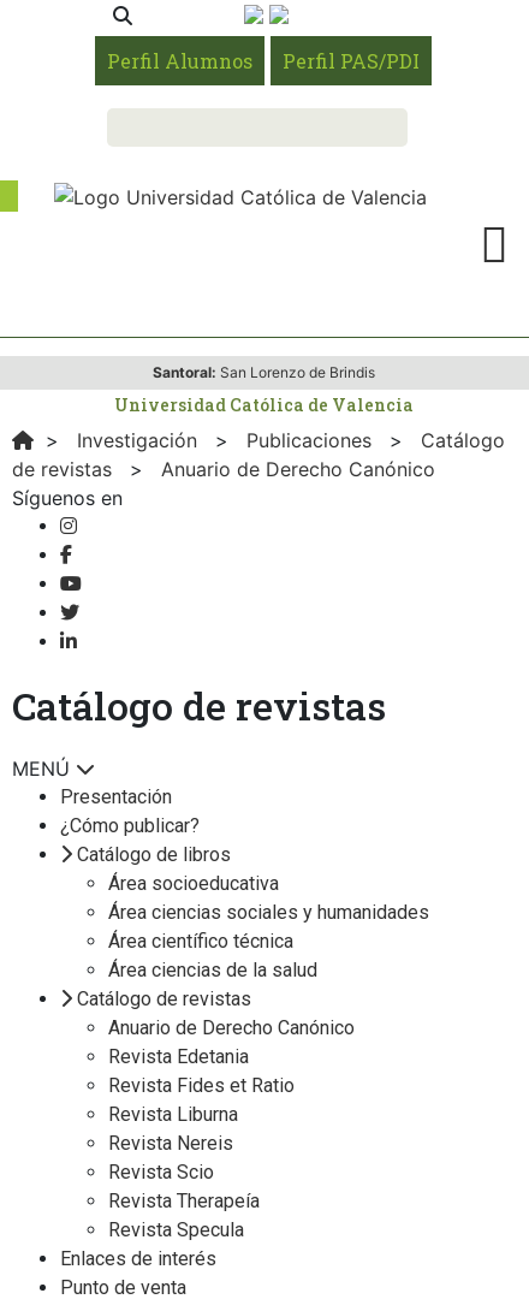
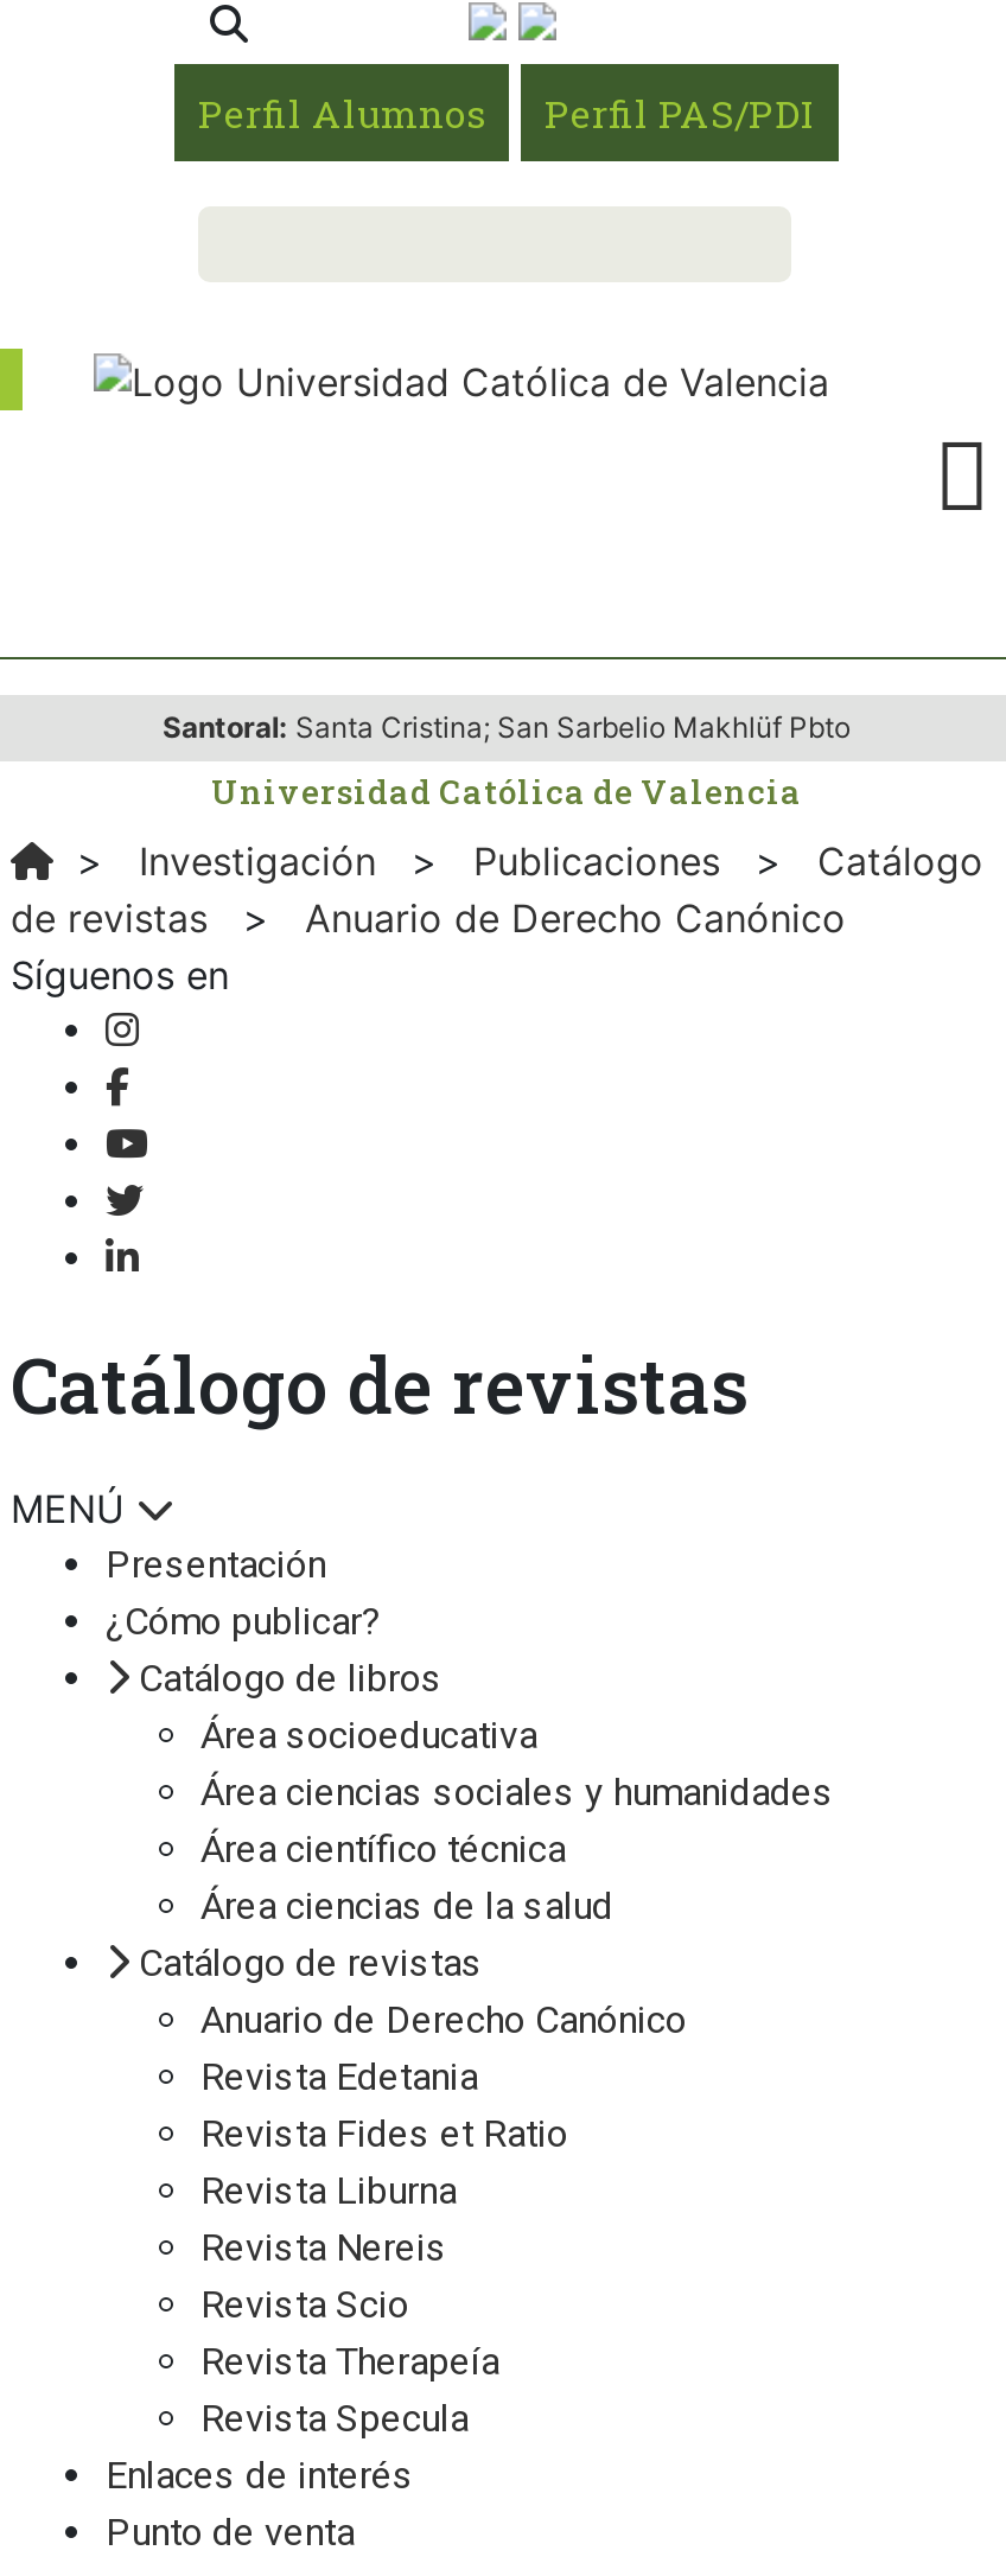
- Santoral: San Lorenzo de Brindis
+ Santoral: Santa Cristina; San Sarbelio Makhlüf Pbto
